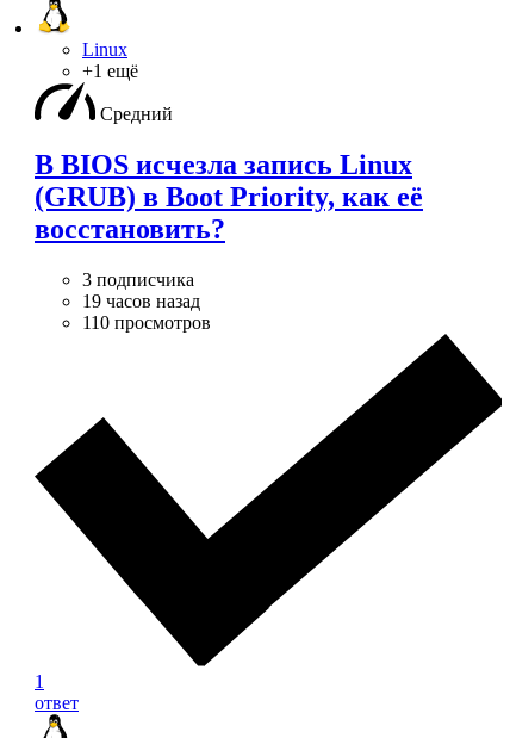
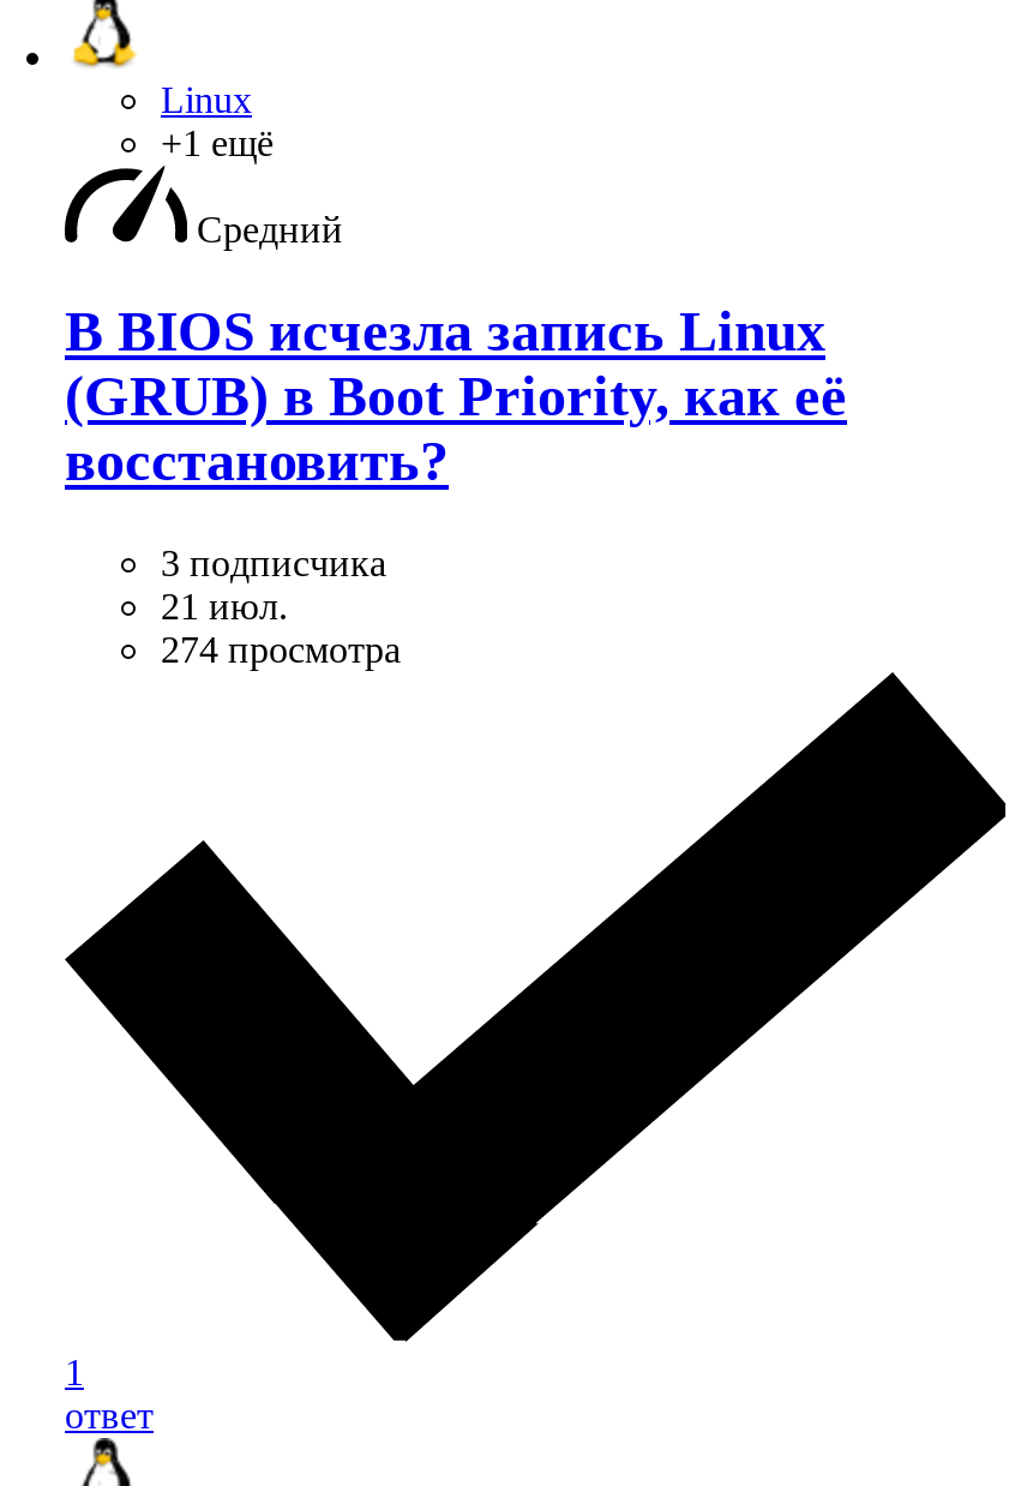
- 19 часов назад
- 110 просмотров
+ 21 июл.
+ 274 просмотра
